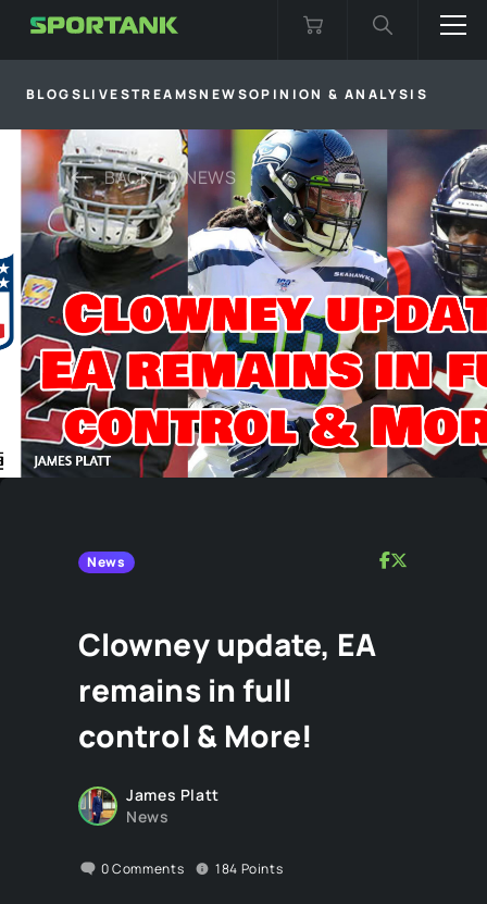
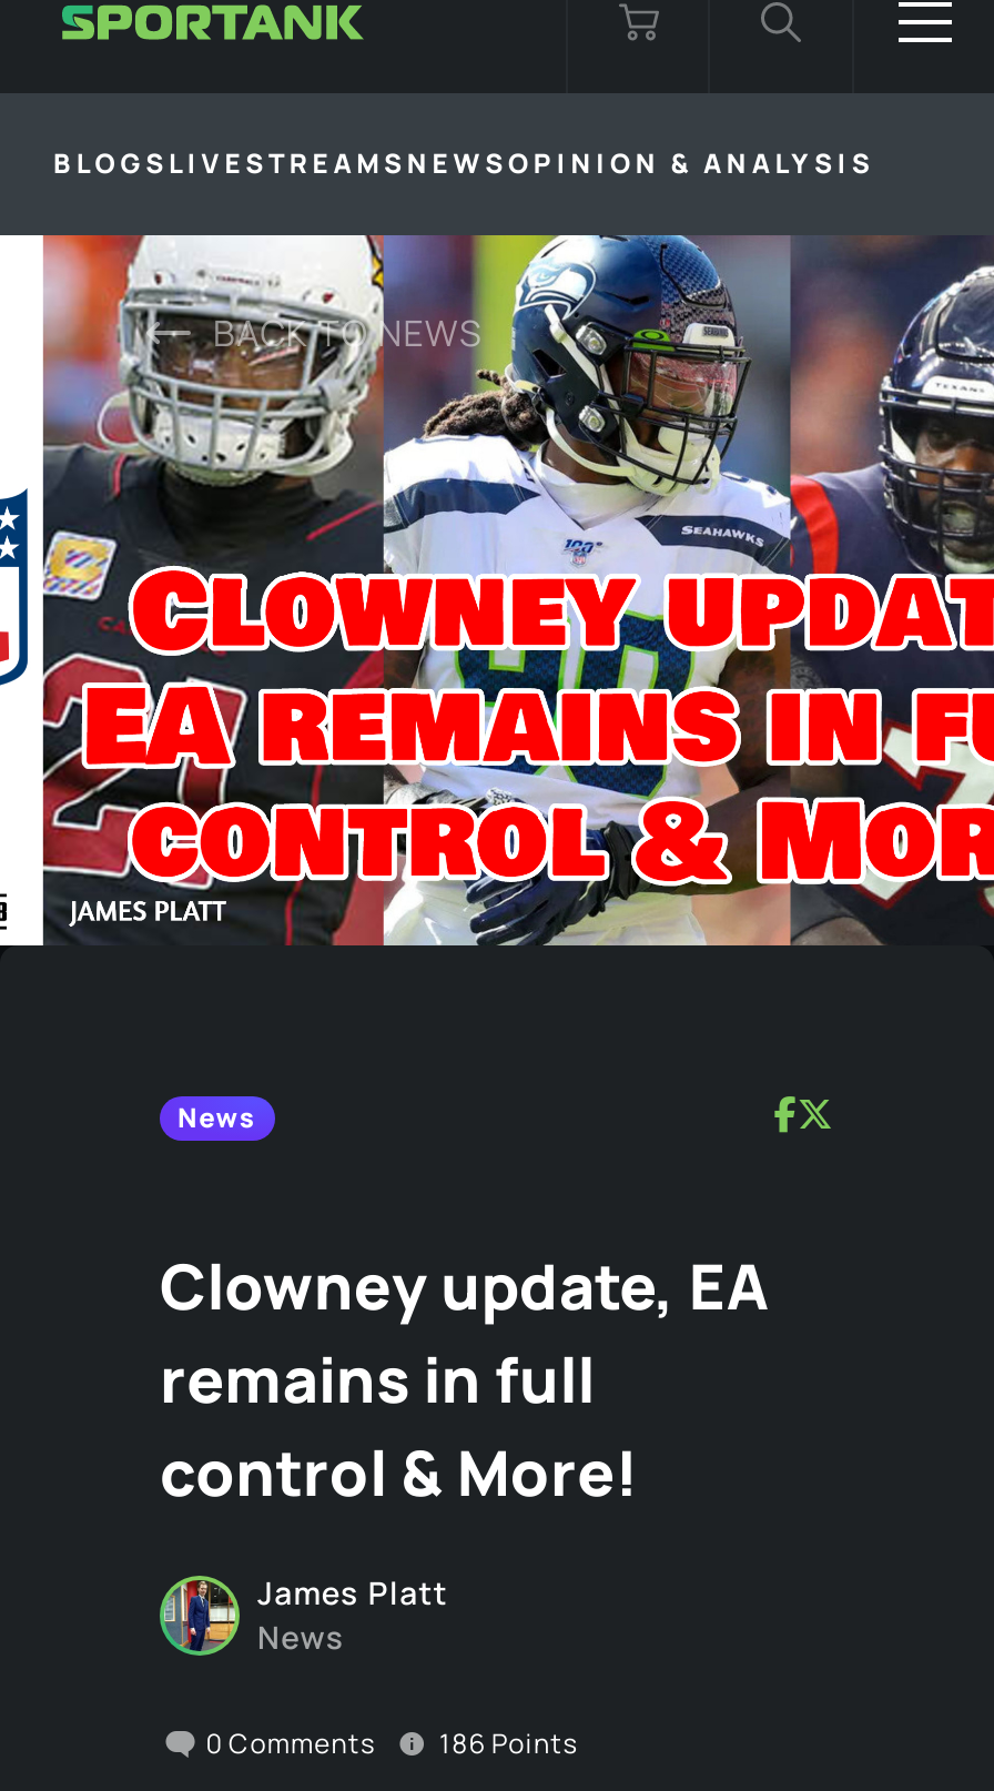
- 0 Comments 184 Points
+ 0 Comments 186 Points
